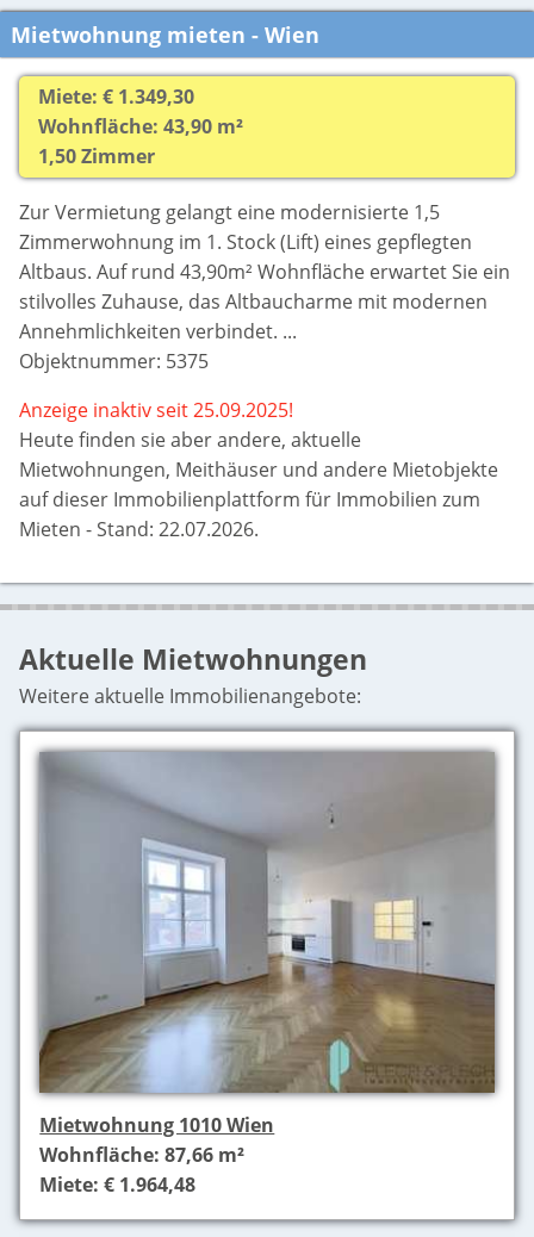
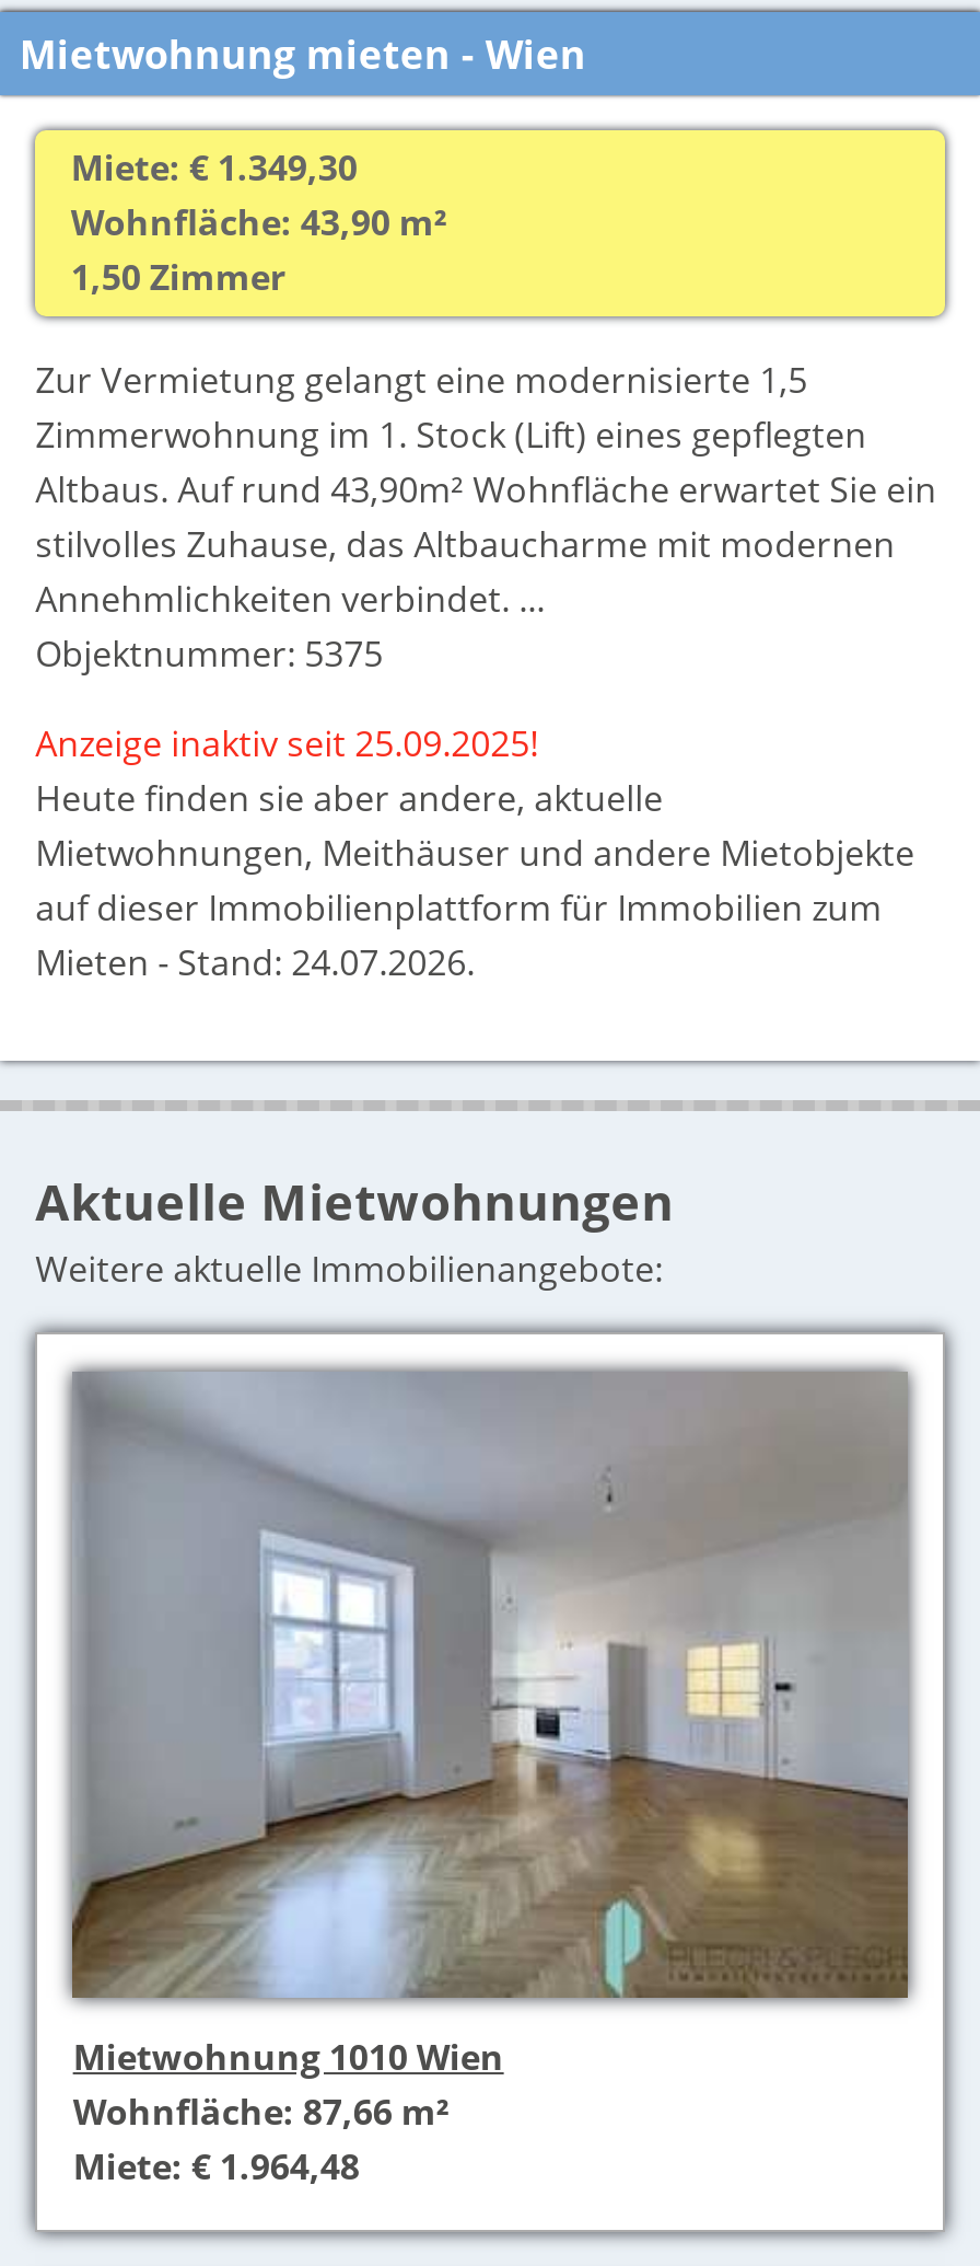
- Mieten - Stand: 22.07.2026.
+ Mieten - Stand: 24.07.2026.
